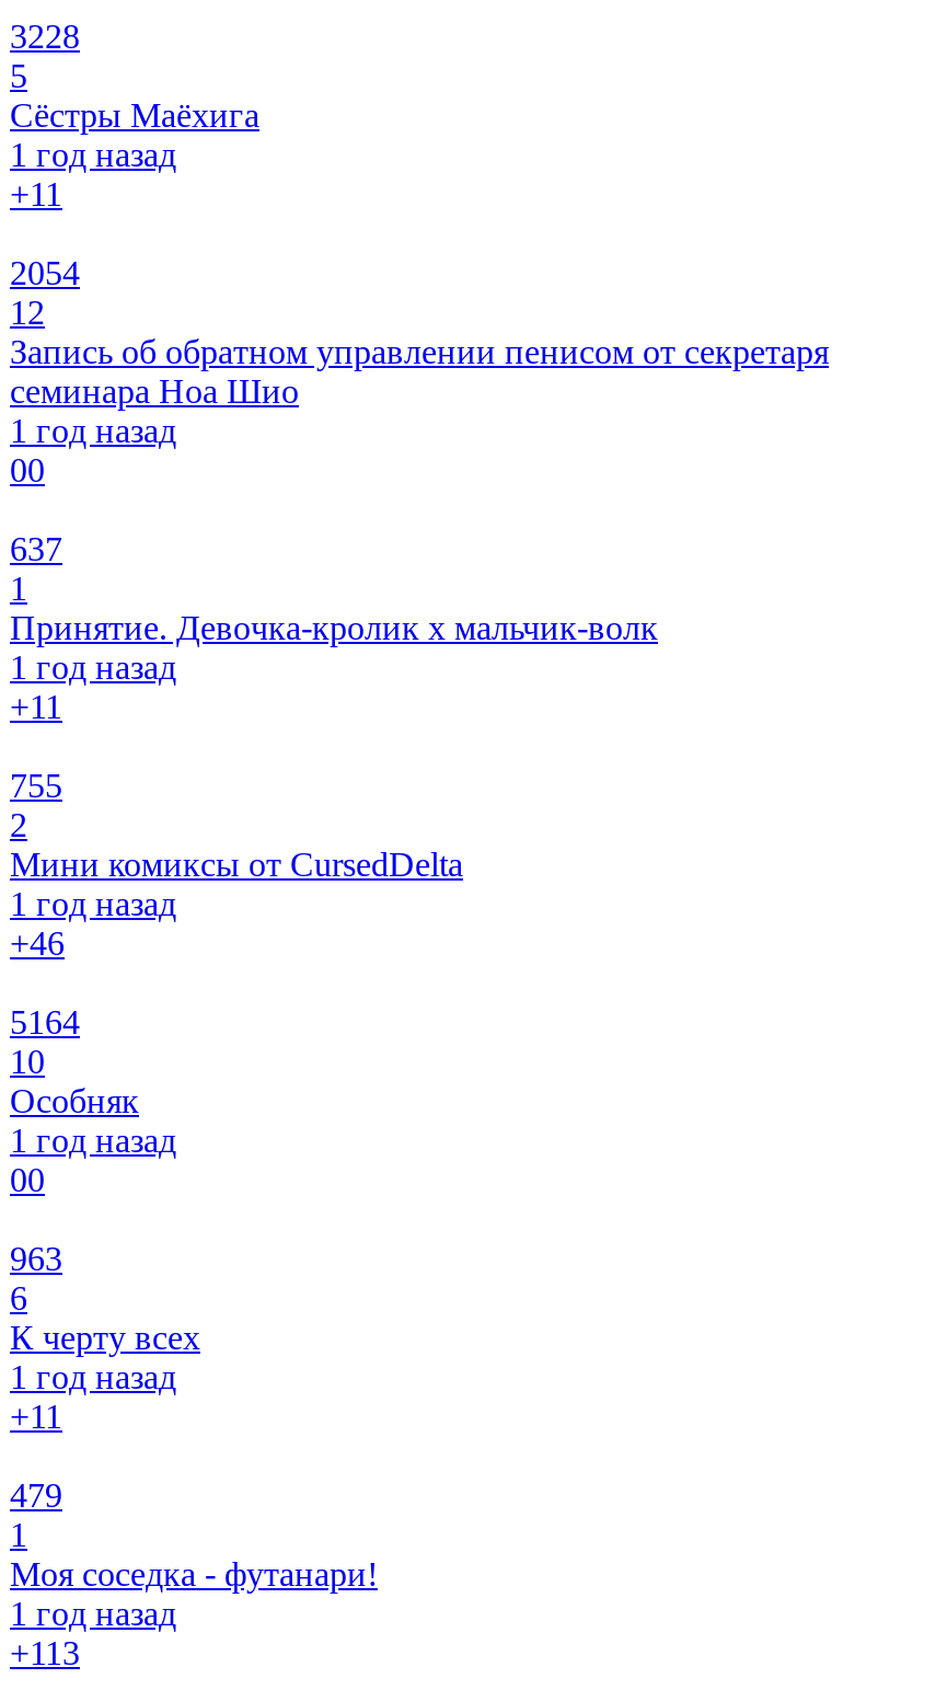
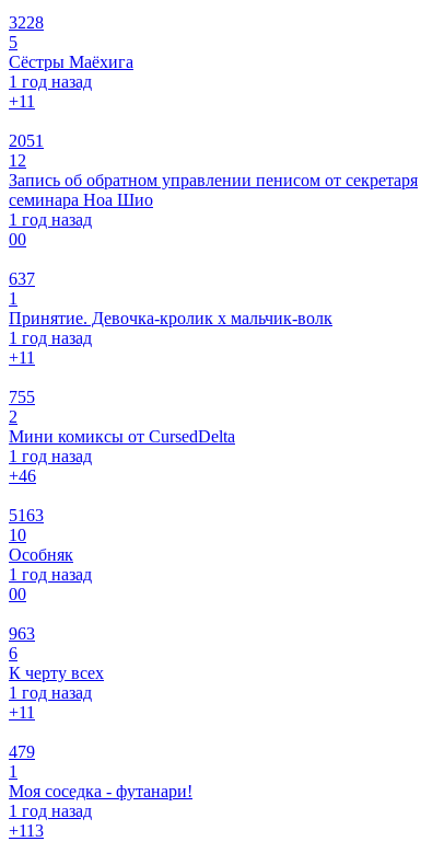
- 2054
+ 2051

- 5164
+ 5163
